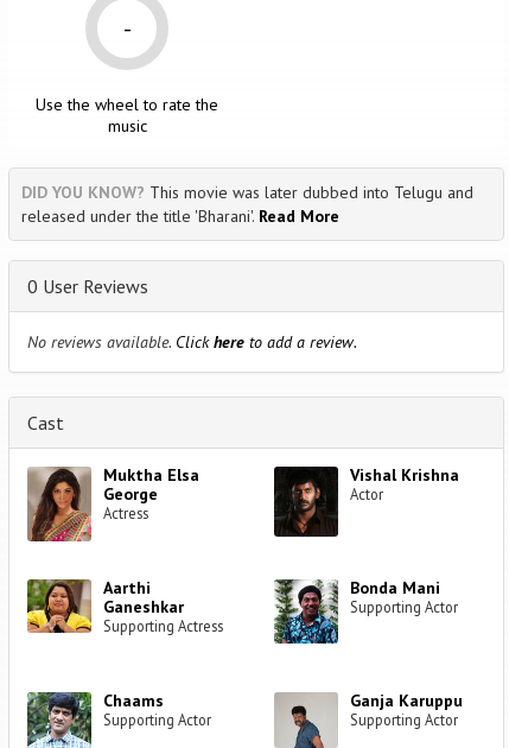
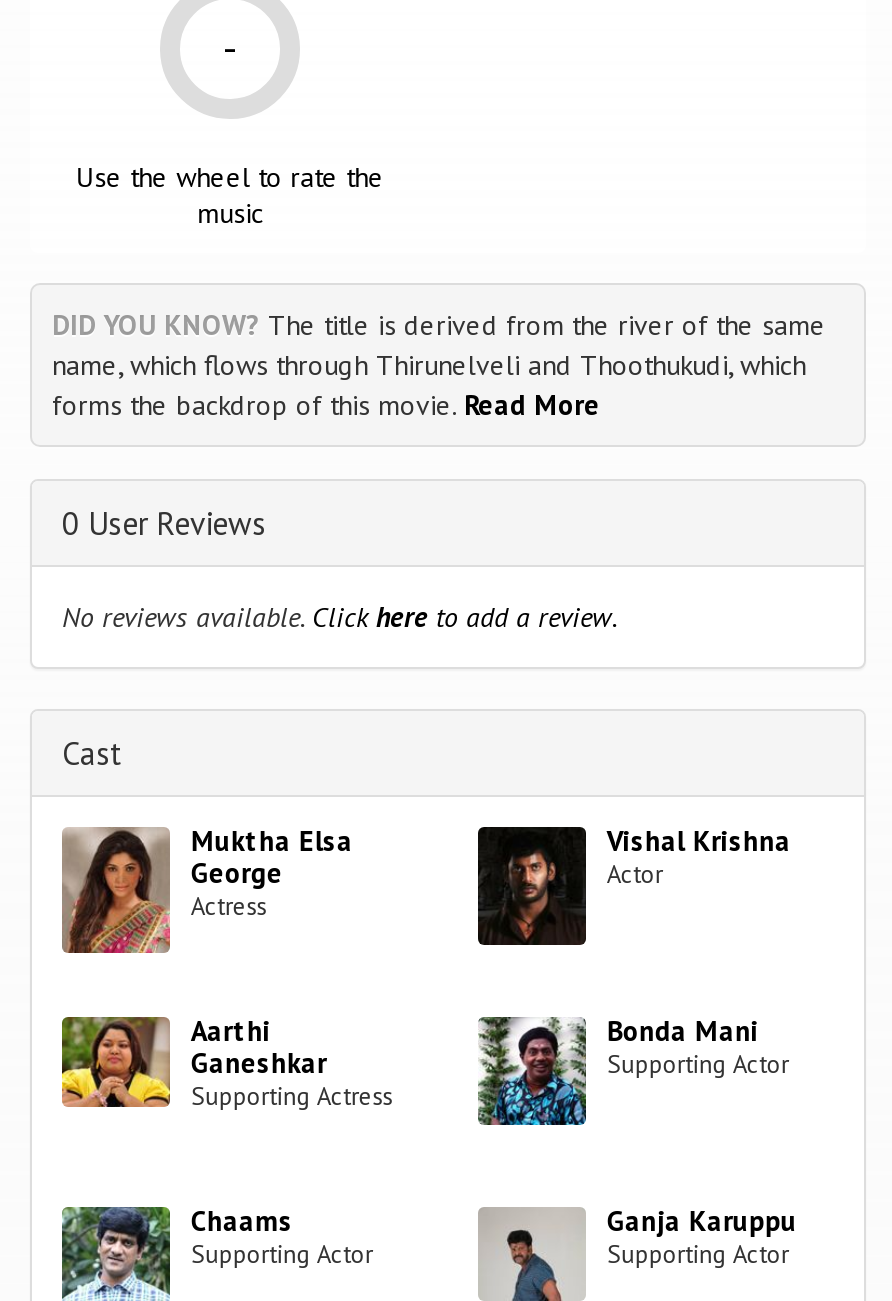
- DID YOU KNOW? This movie was later dubbed into Telugu and
- released under the title 'Bharani'. Read More
+ DID YOU KNOW? The title is derived from the river of the same
+ name, which flows through Thirunelveli and Thoothukudi, which
+ forms the backdrop of this movie. Read More
